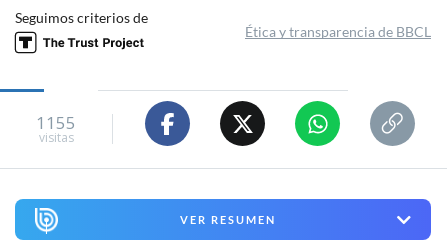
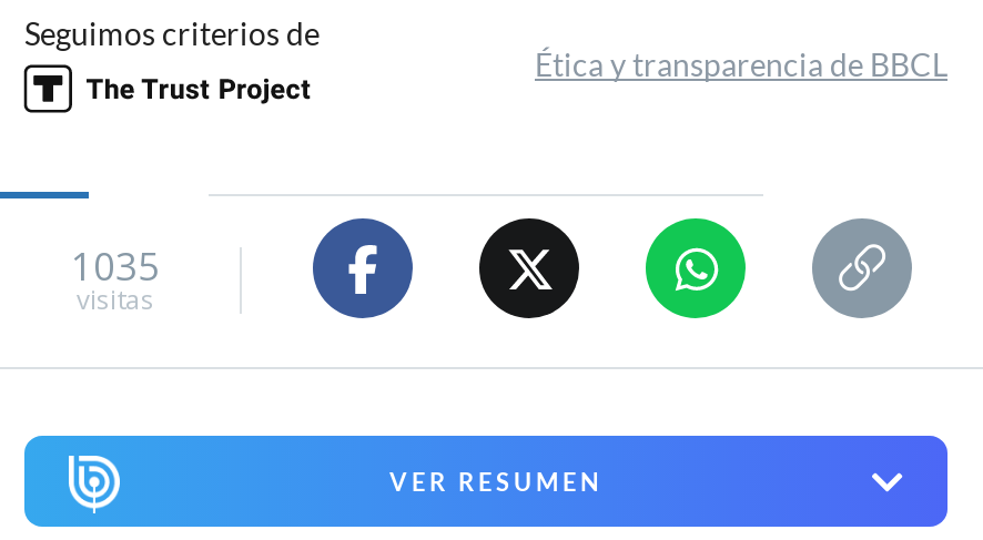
- 1155
+ 1035
